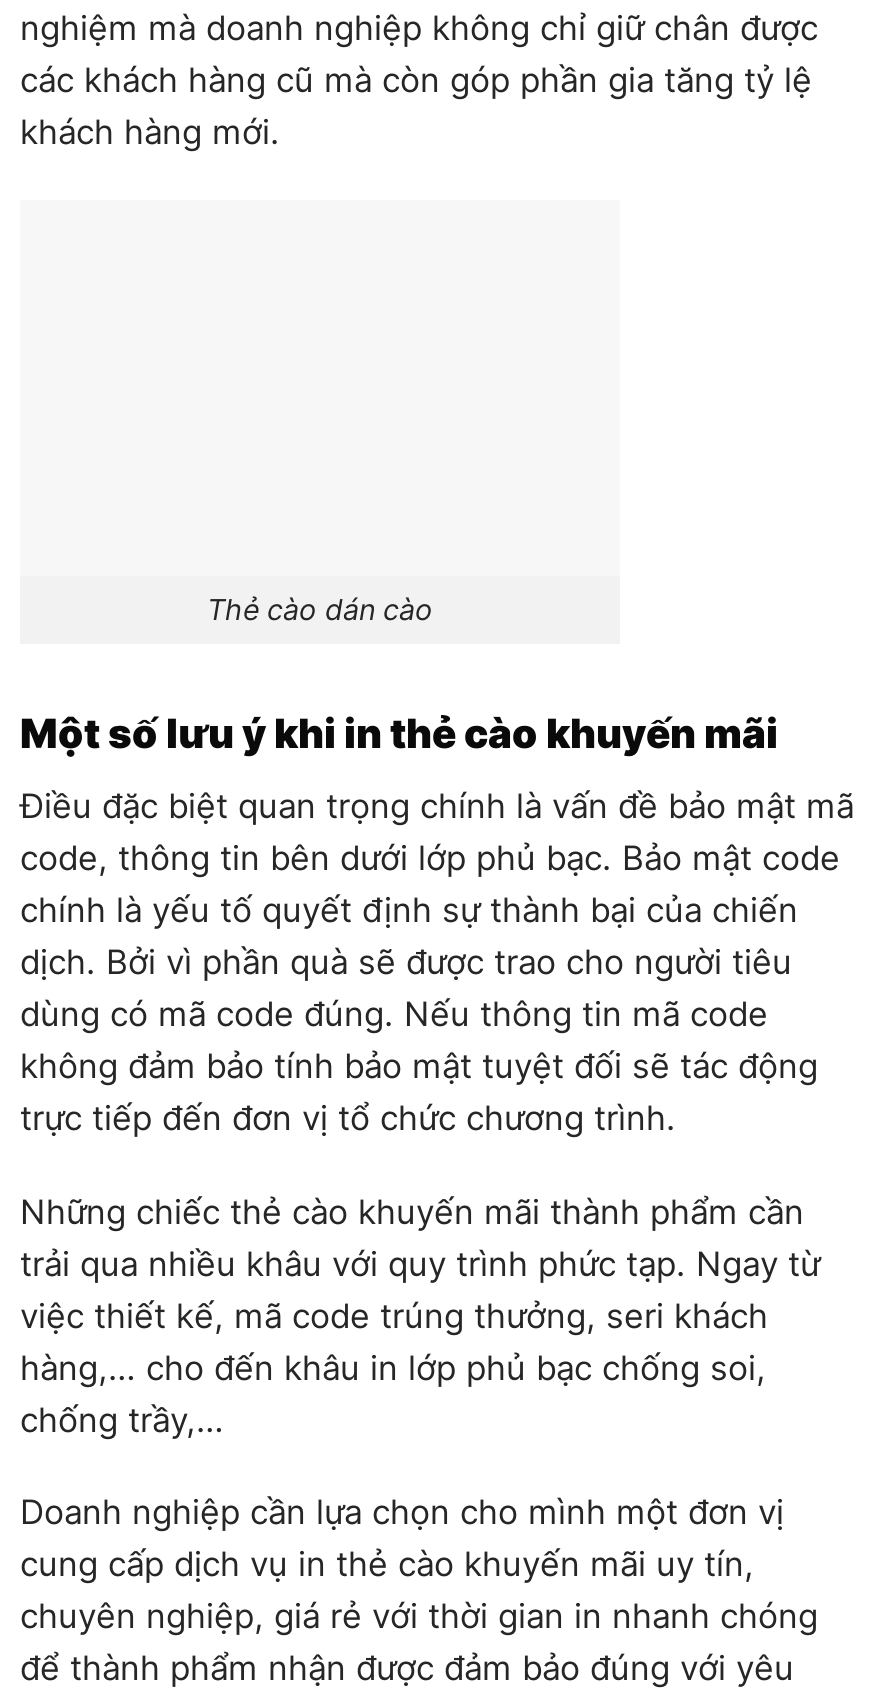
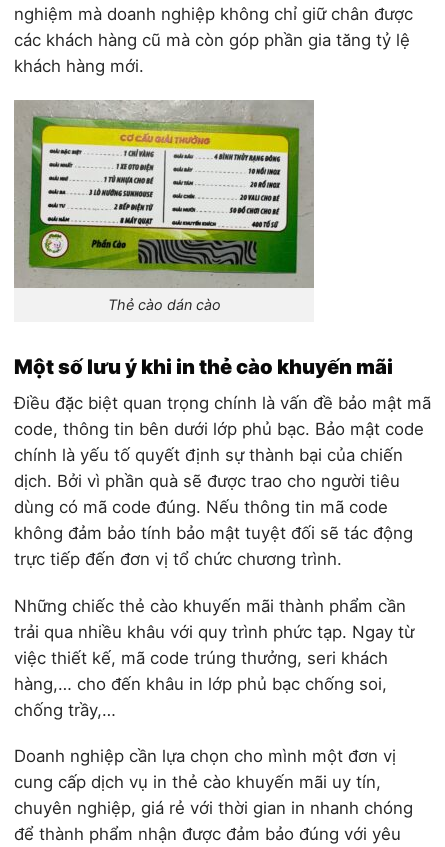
+ [image]
